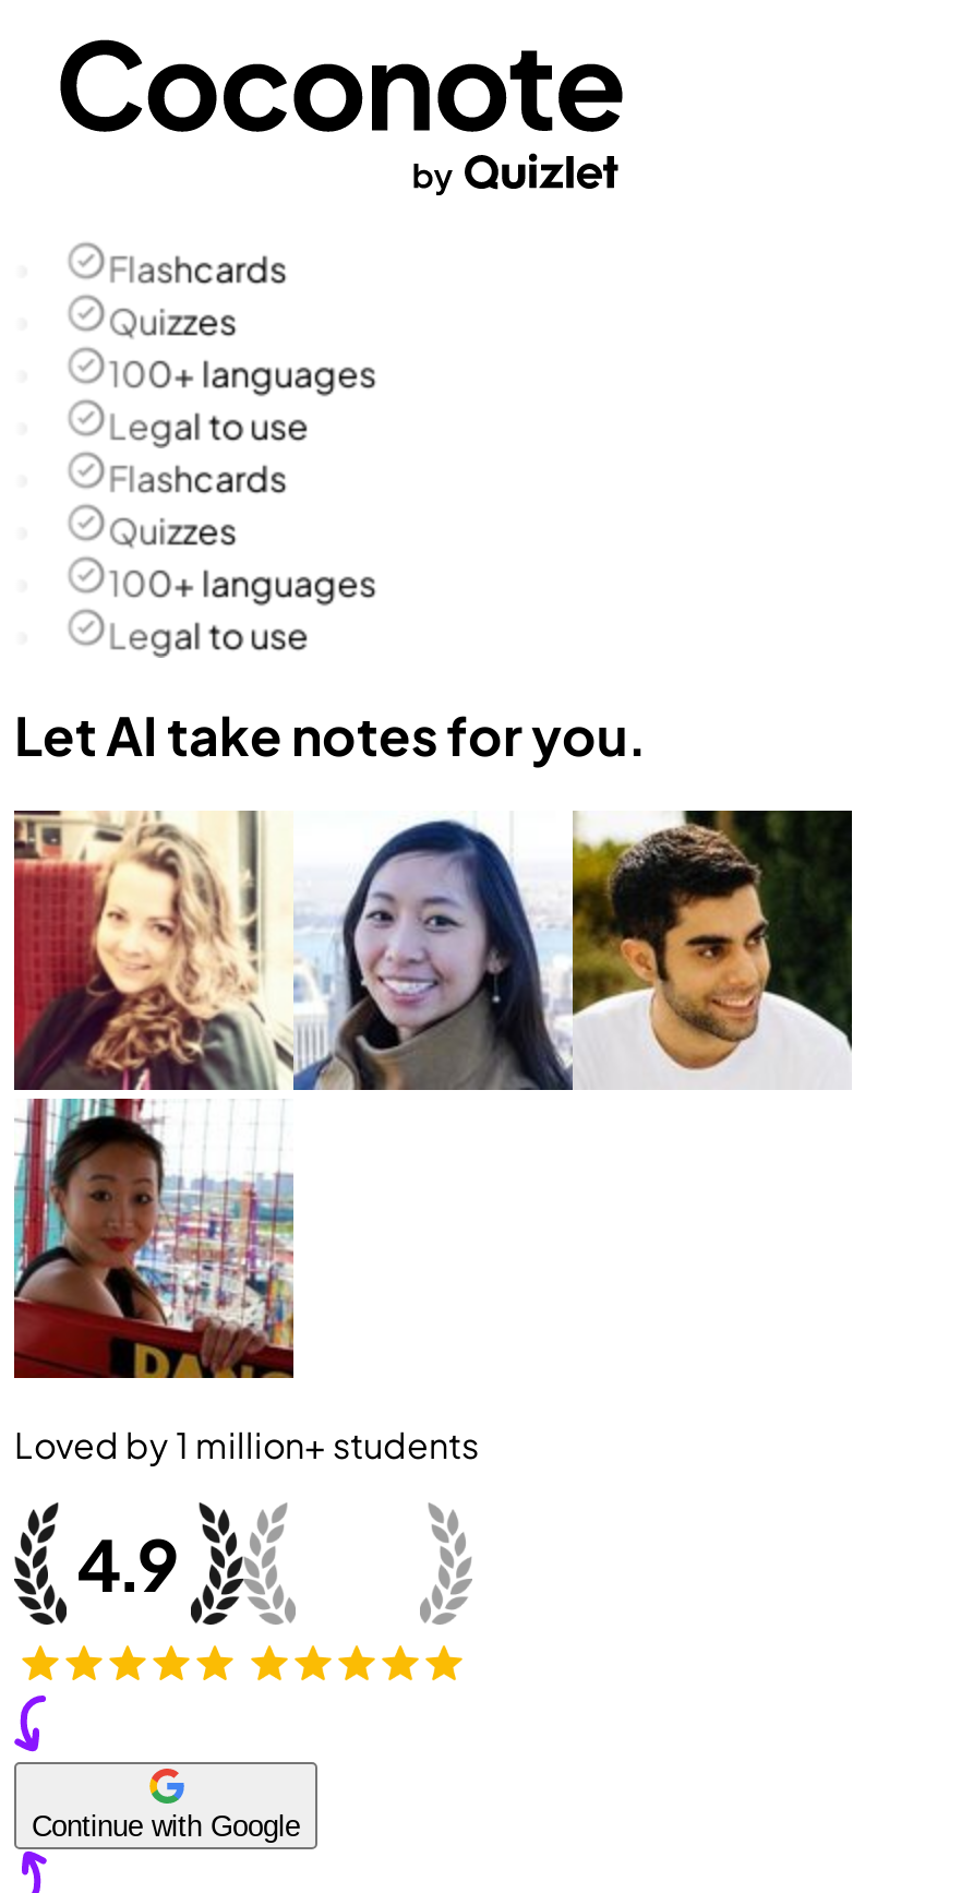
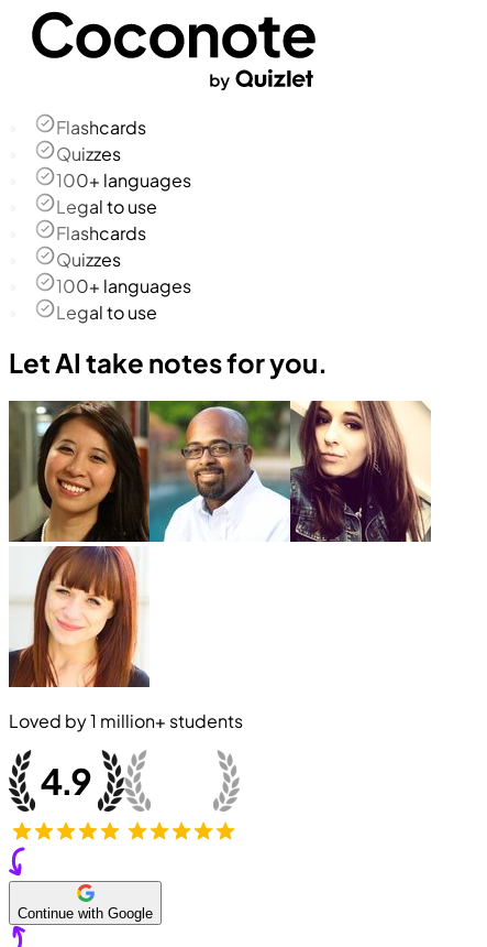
- [image]
+ [image]
